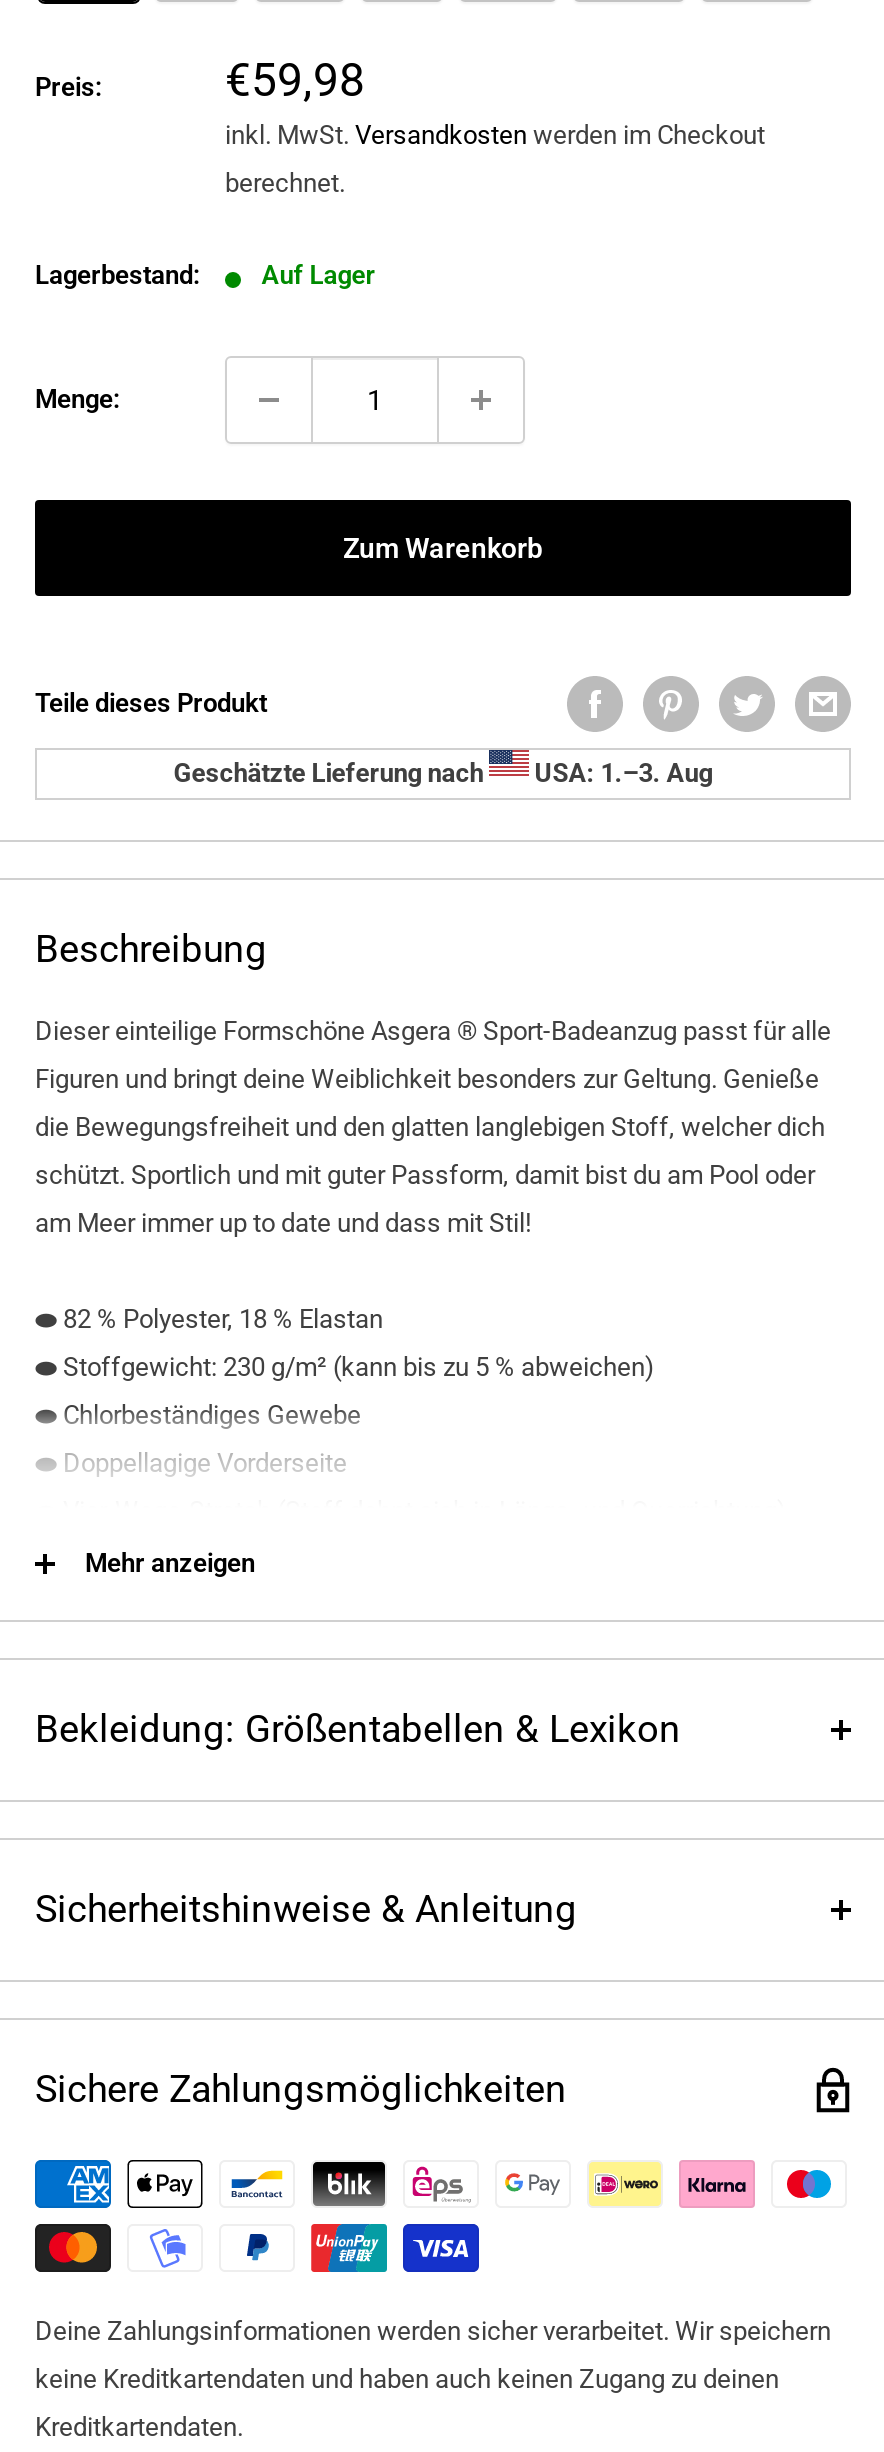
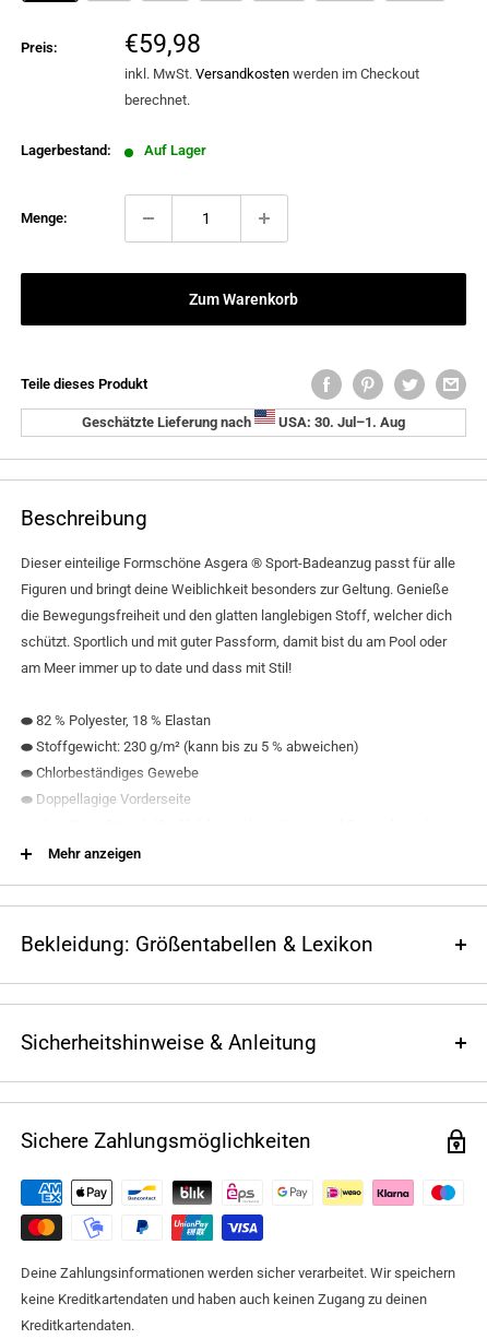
- Geschätzte Lieferung nach USA: 1.–3. Aug
+ Geschätzte Lieferung nach USA: 30. Jul–1. Aug
